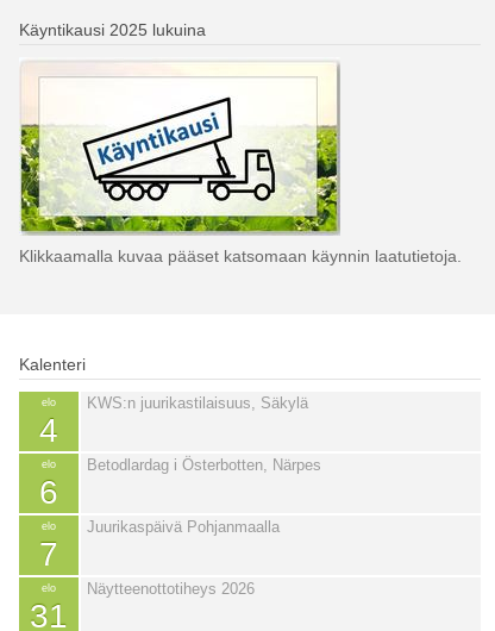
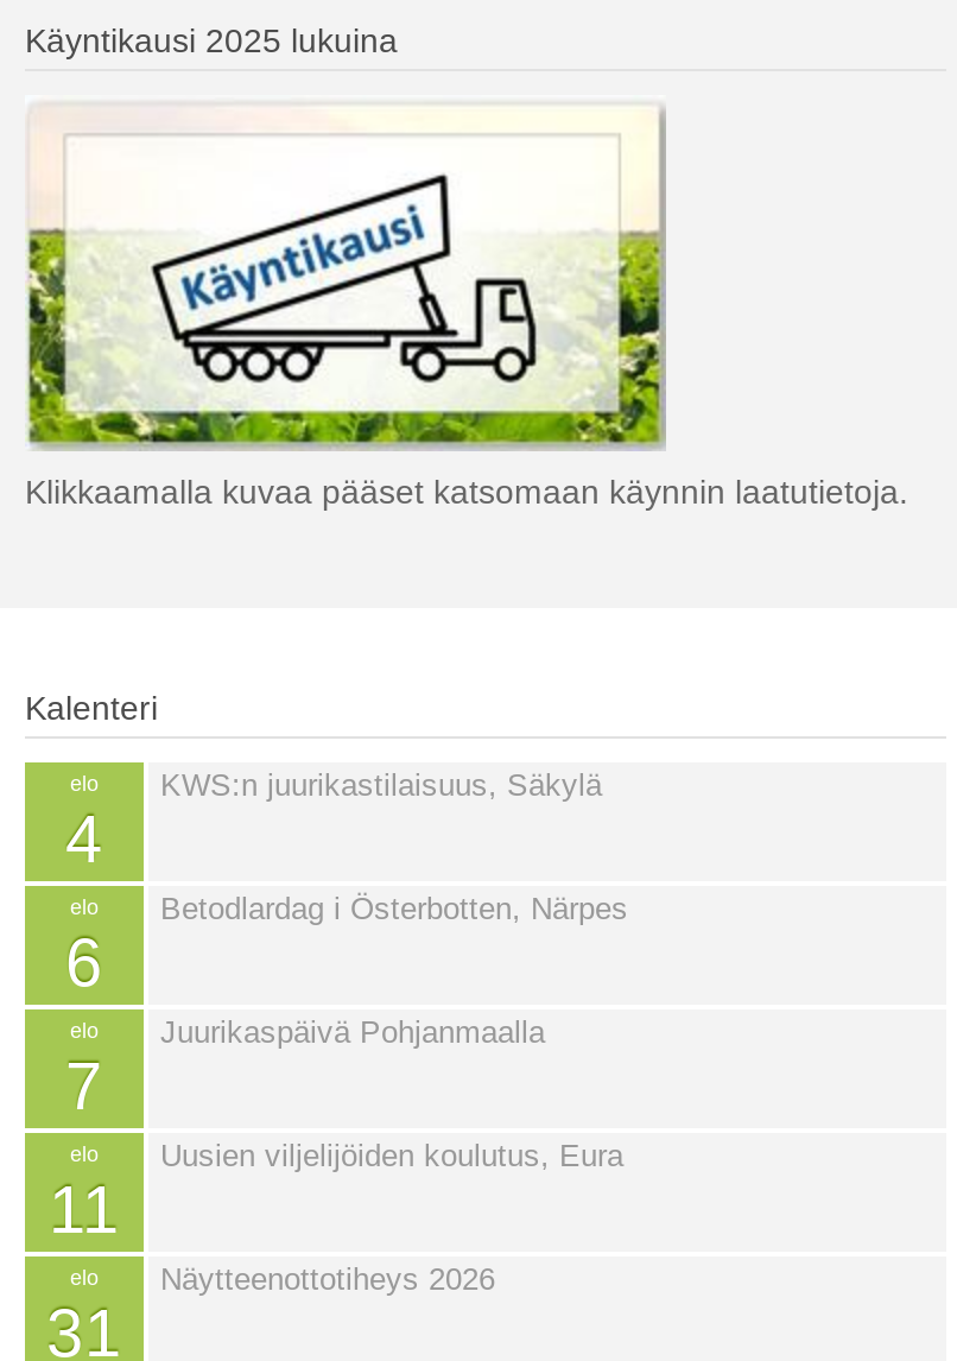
+ Uusien viljelijöiden koulutus, Eura
